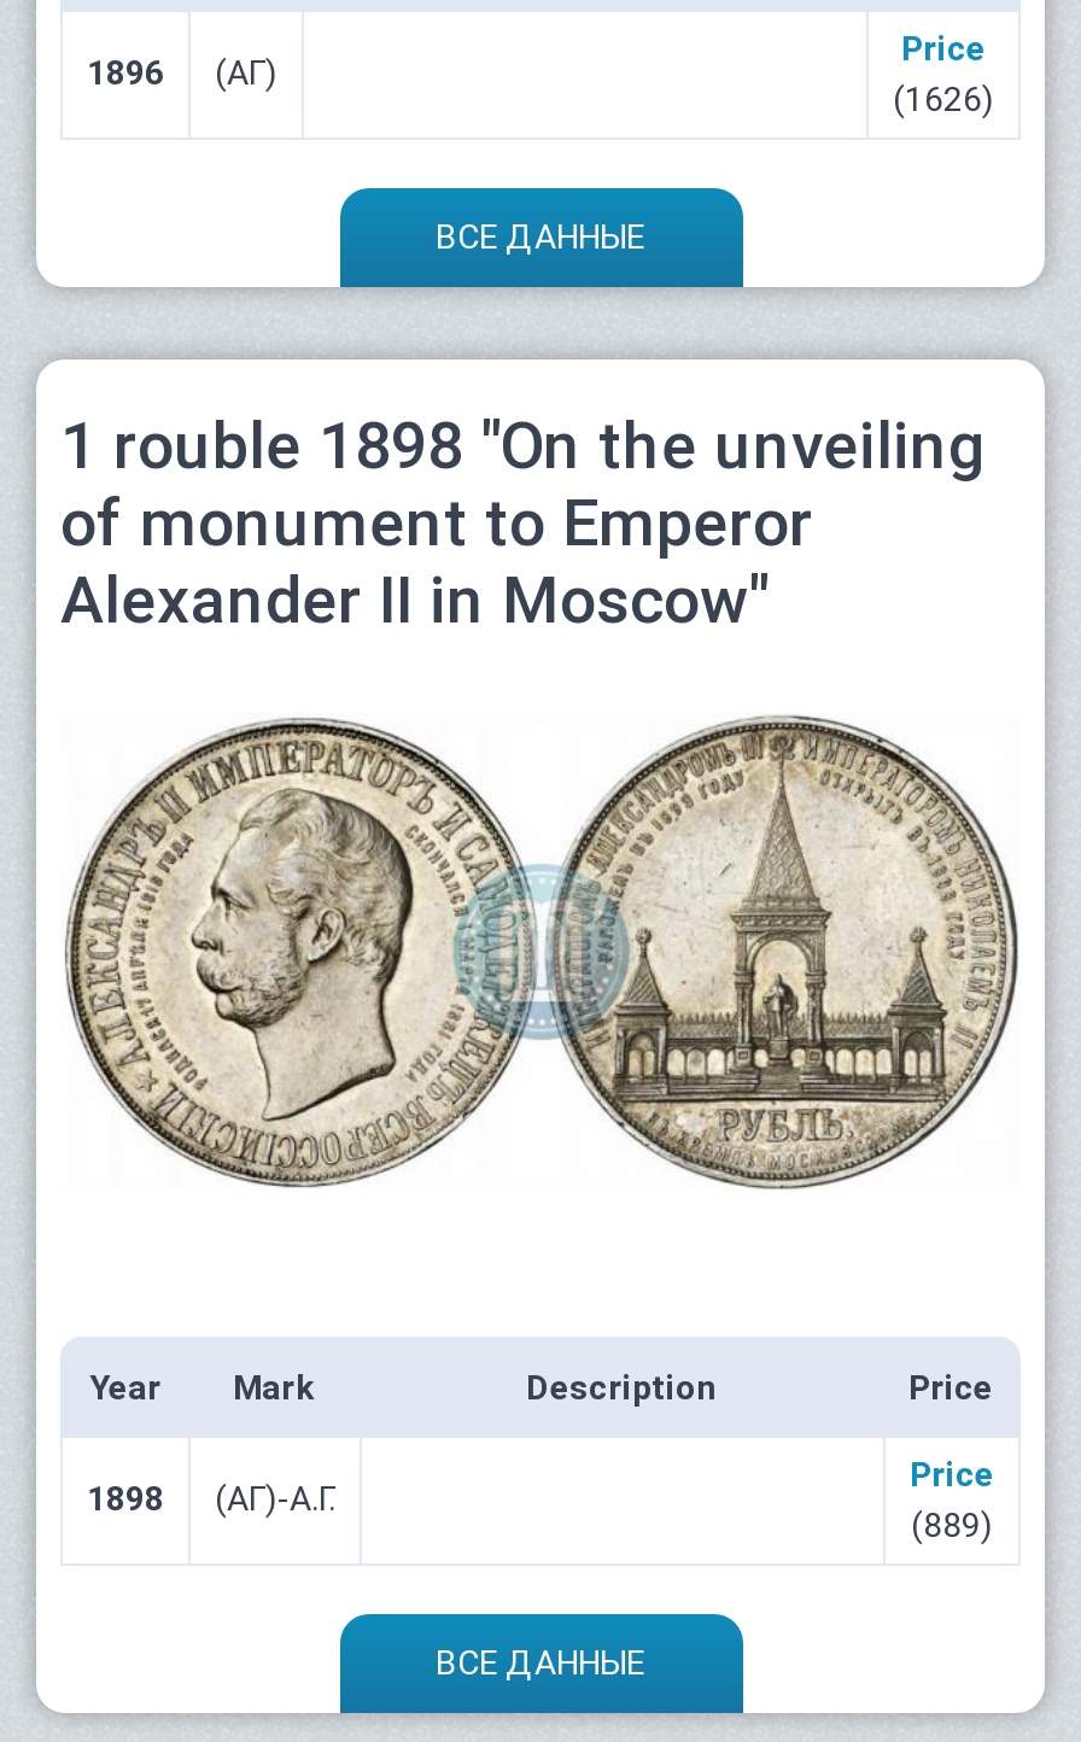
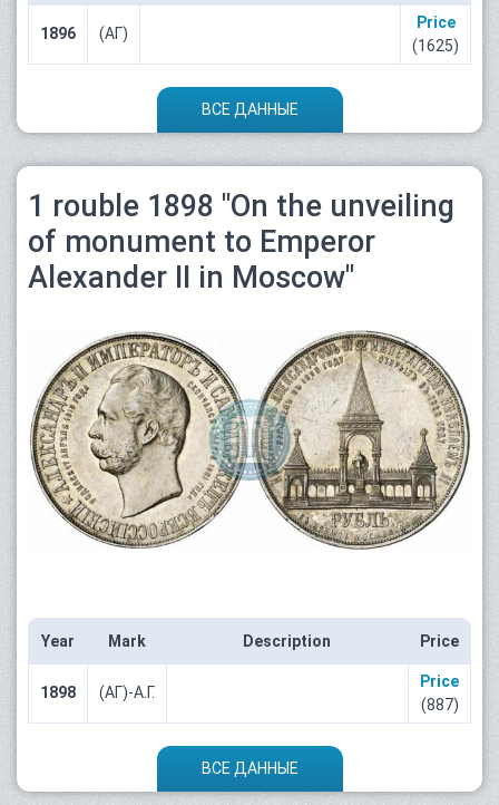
- (1626)
+ (1625)

- (889)
+ (887)
